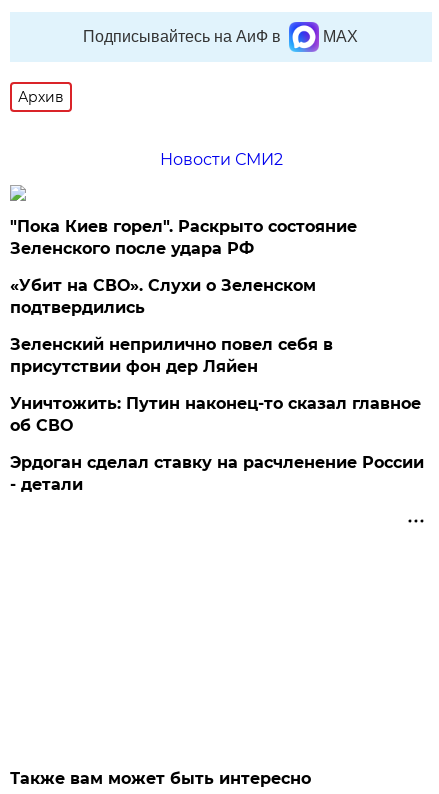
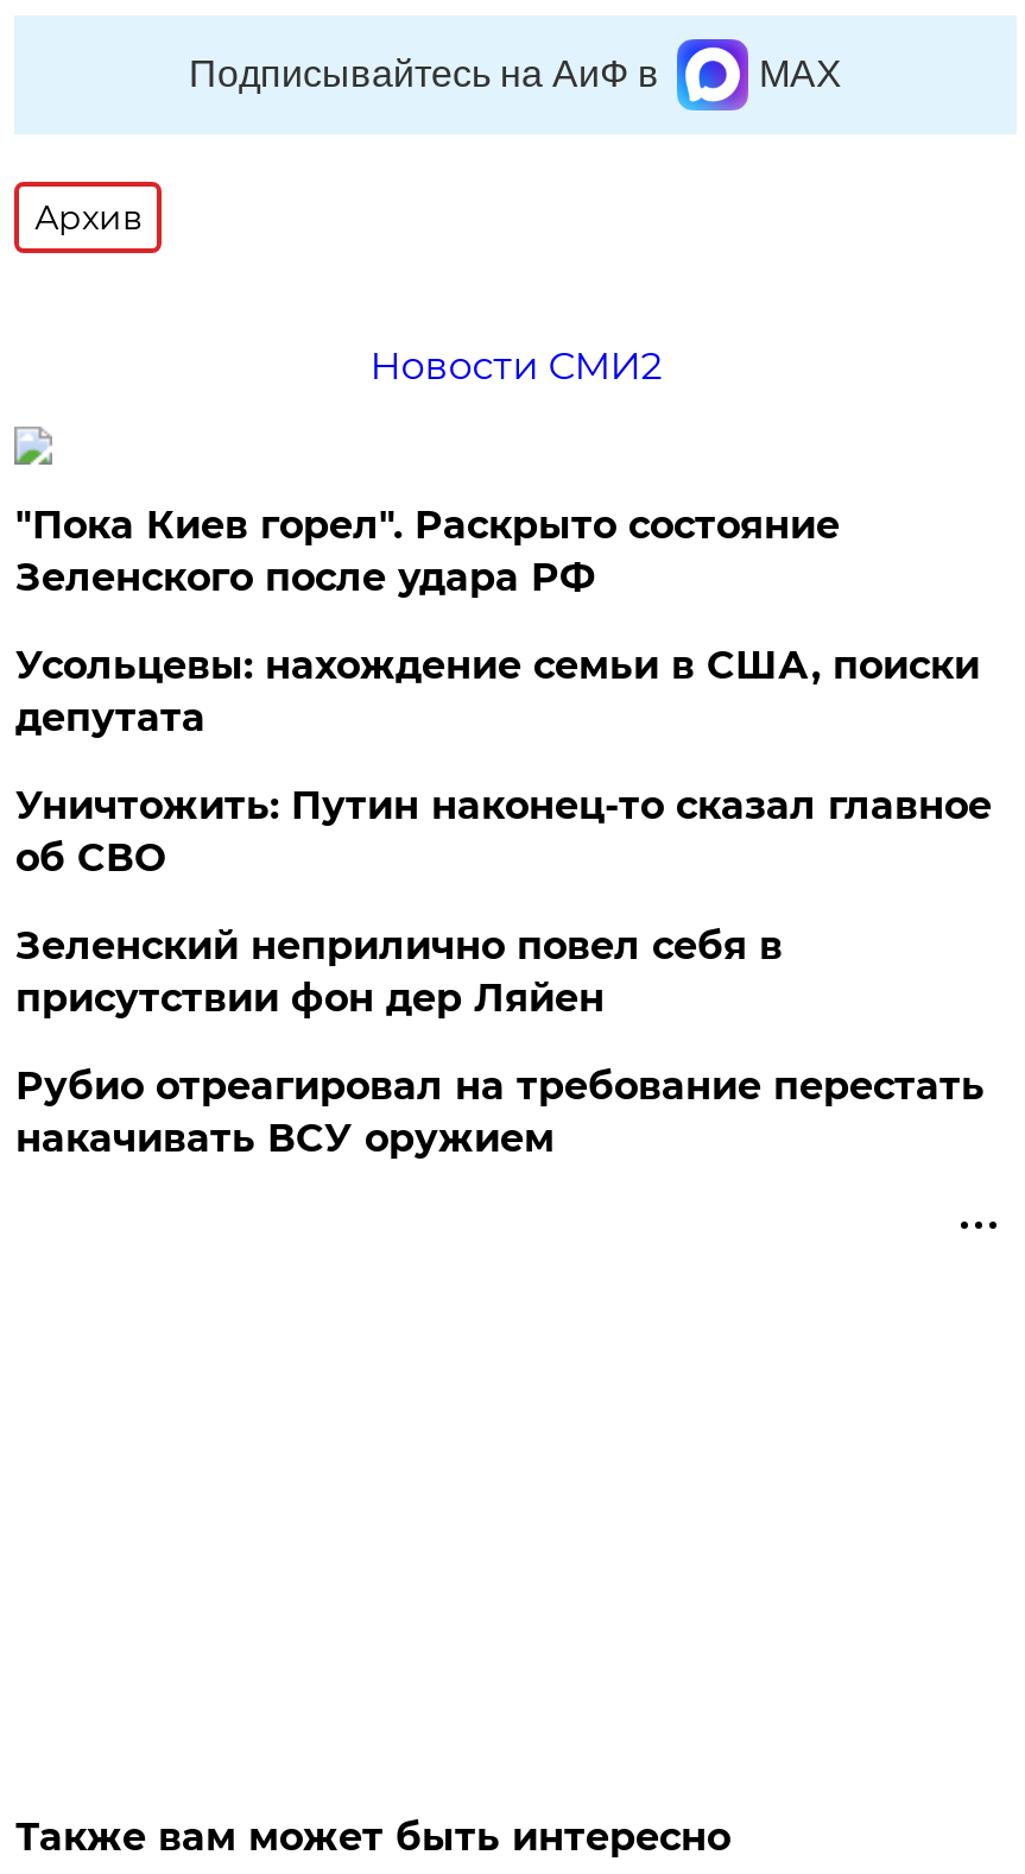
- «Убит на СВО». Слухи о Зеленском
- подтвердились
+ Усольцевы: нахождение семьи в США, поиски
+ депутата

moved down: Зеленский неприлично повел cебя в | присутствии фон дер Ляйен

moved up: Уничтожить: Путин наконец-то сказал главное | об СВО

- Эрдоган сделал ставку на расчленение России
- - детали
+ Рубио отреагировал на требование перестать
+ накачивать ВСУ оружием
